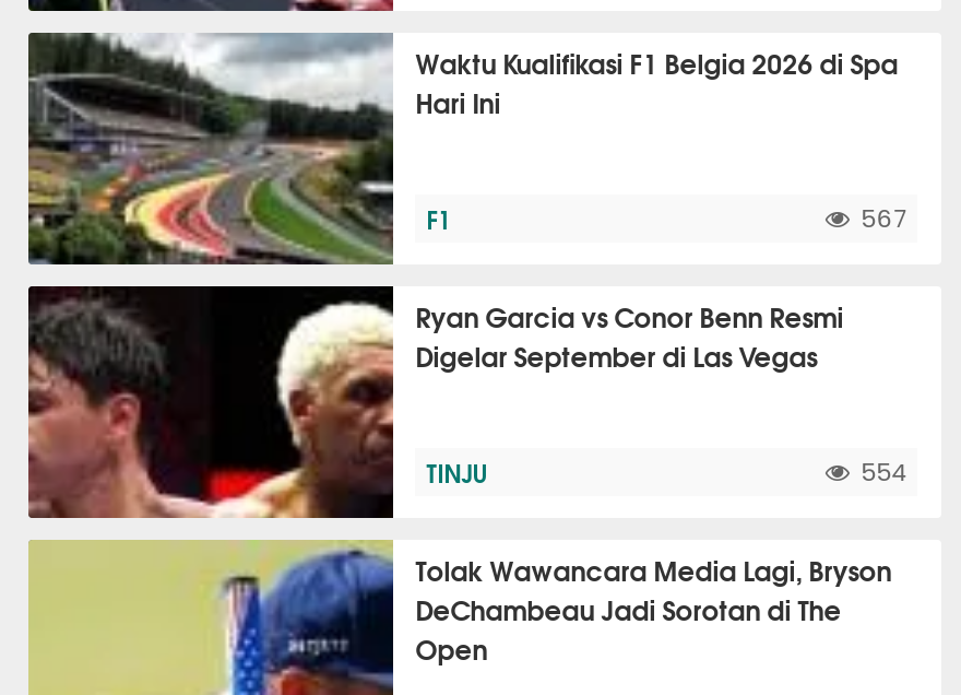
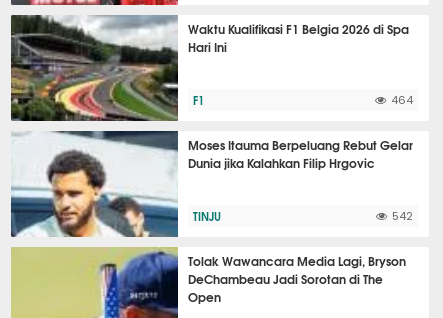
- 567
+ 464

- [image]
- Ryan Garcia vs Conor Benn Resmi
- Digelar September di Las Vegas
+ [image]
+ Moses Itauma Berpeluang Rebut Gelar
+ Dunia jika Kalahkan Filip Hrgovic

- 554
+ 542
